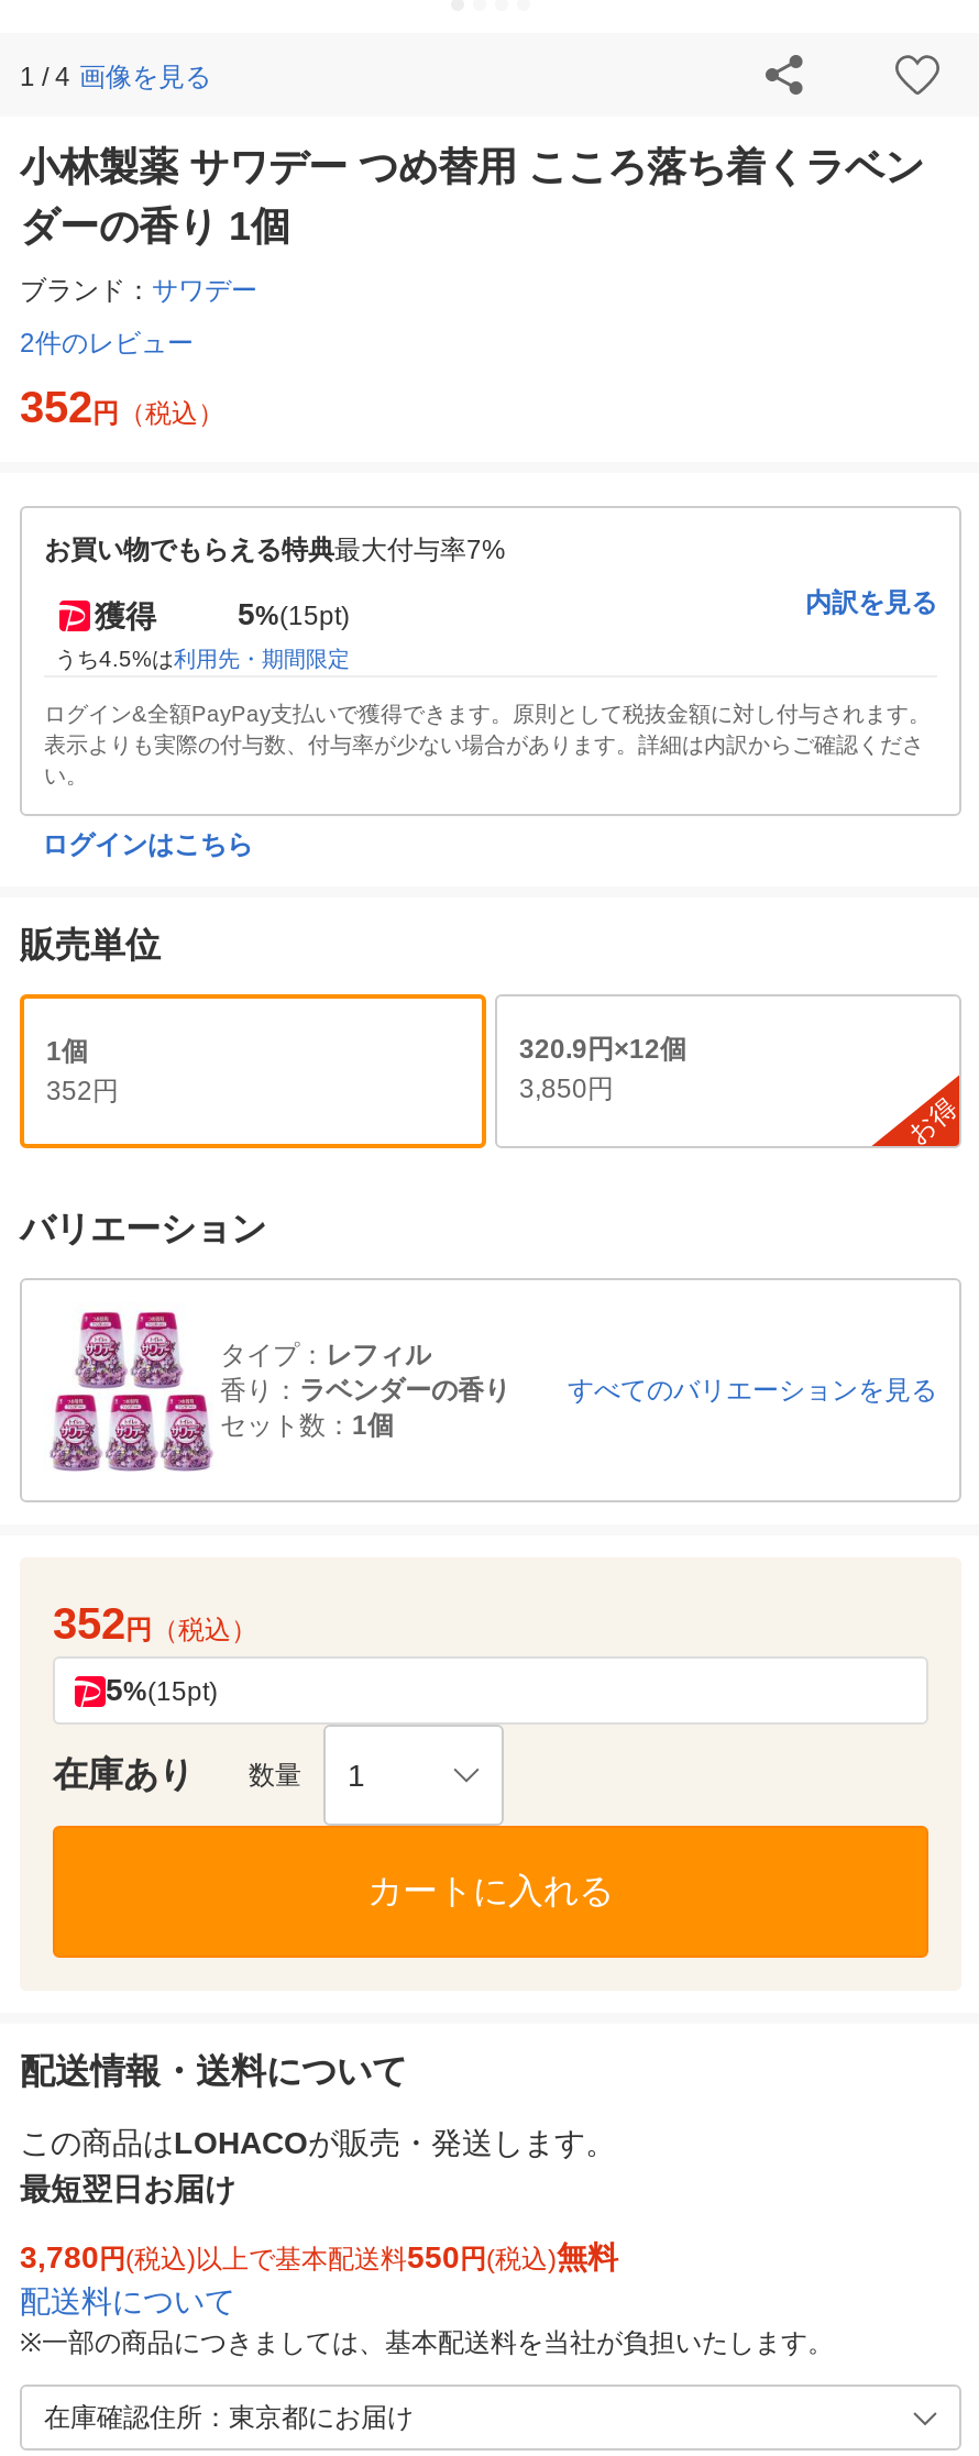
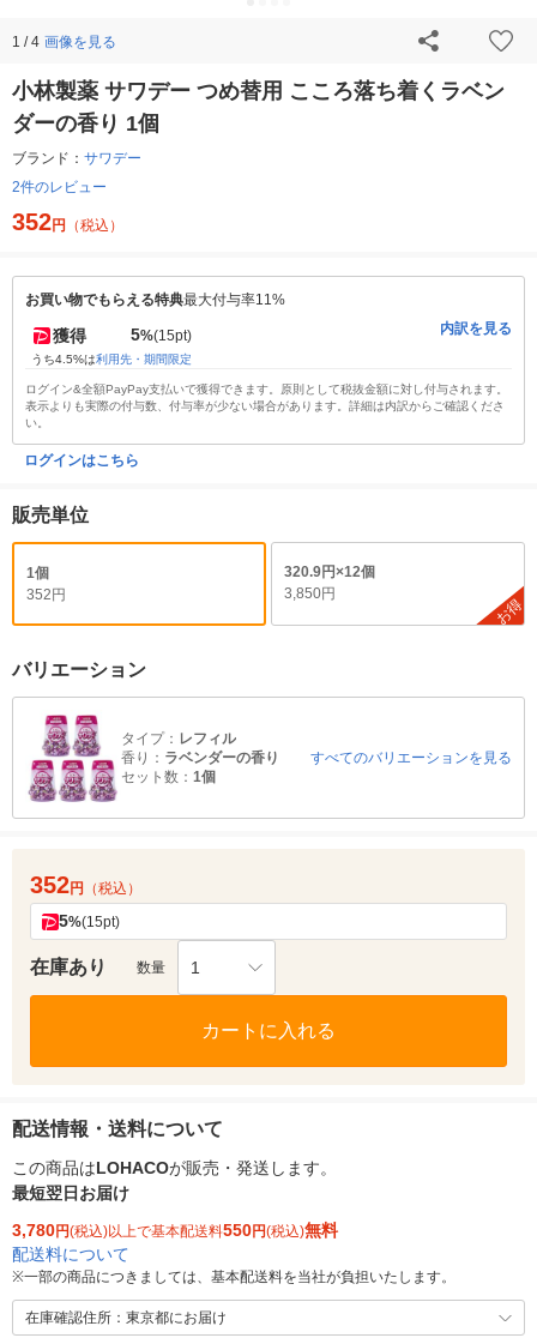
- お買い物でもらえる特典最大付与率7%
+ お買い物でもらえる特典最大付与率11%
